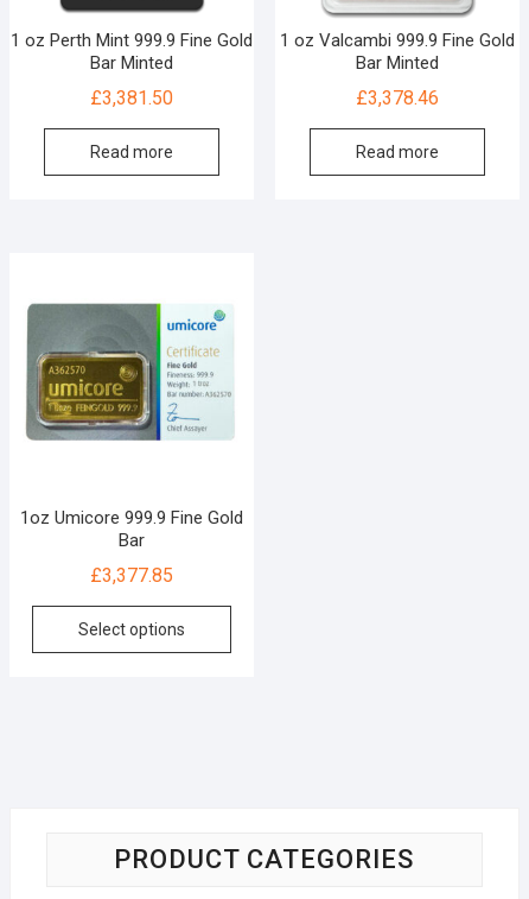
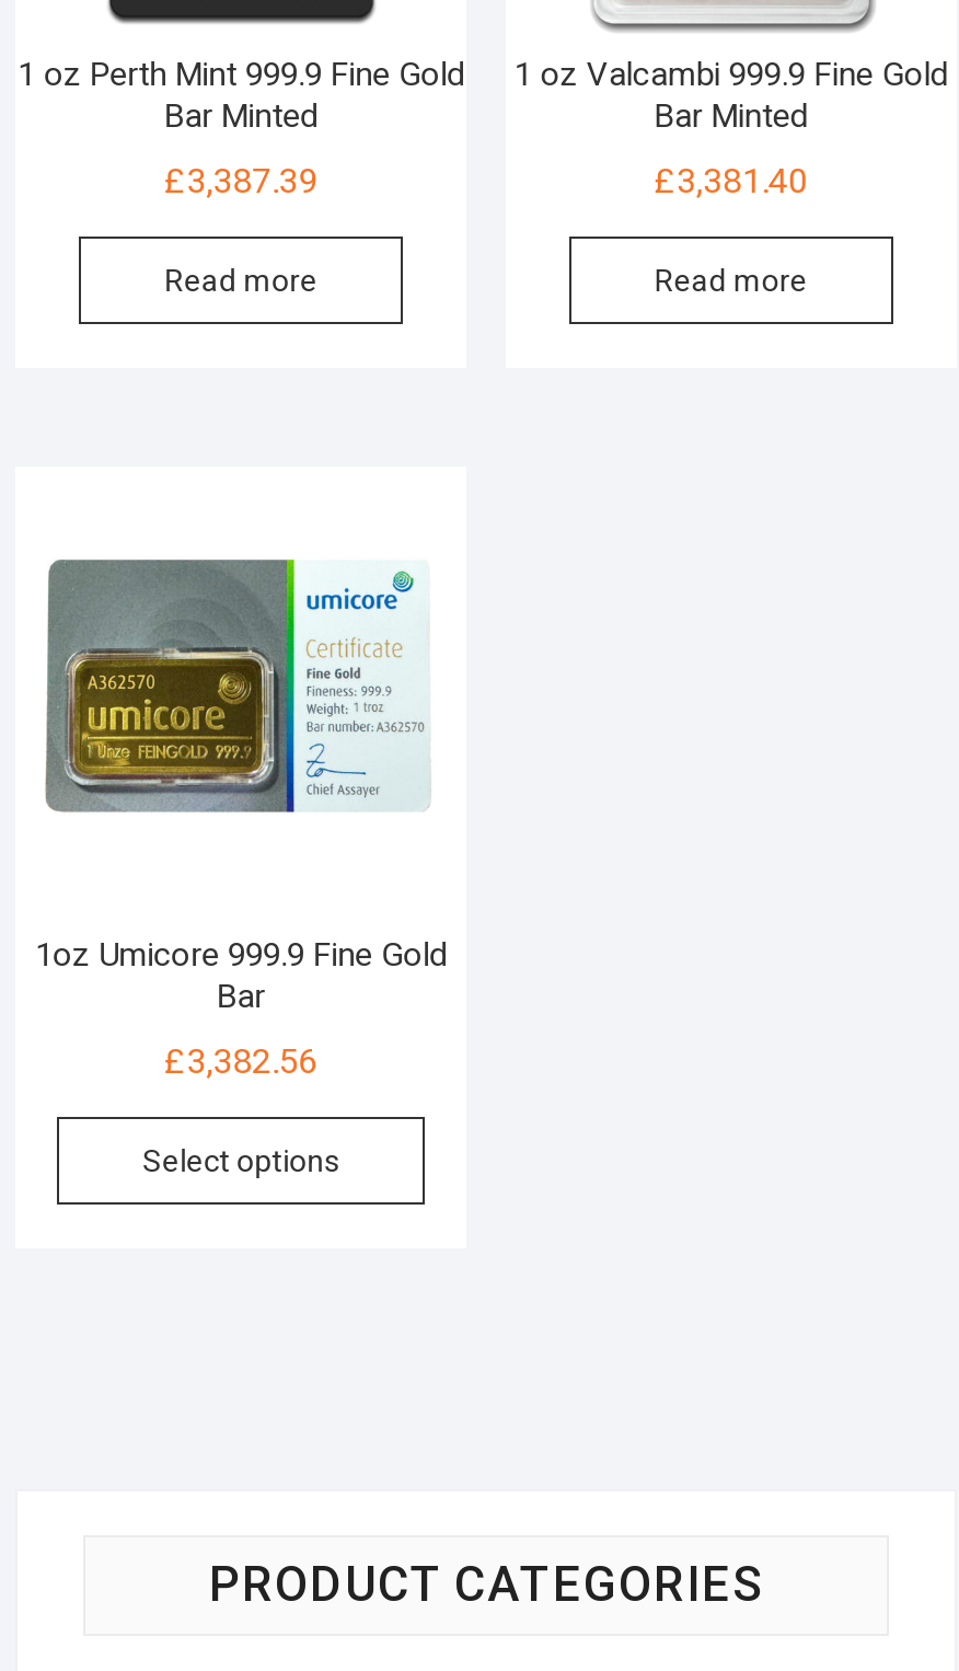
- £3,381.50
+ £3,387.39

- £3,378.46
+ £3,381.40

- £3,377.85
+ £3,382.56
